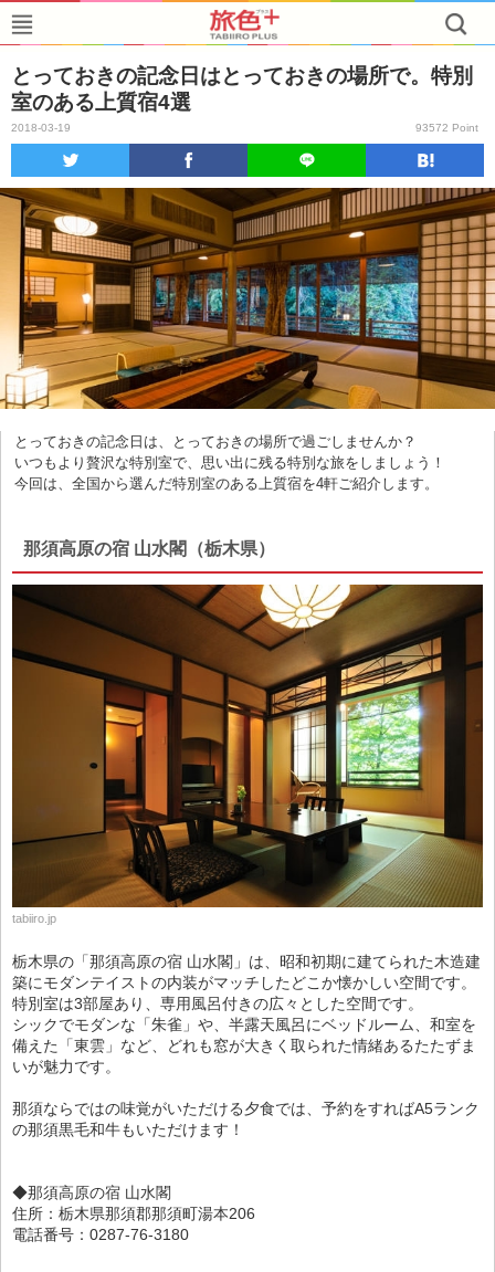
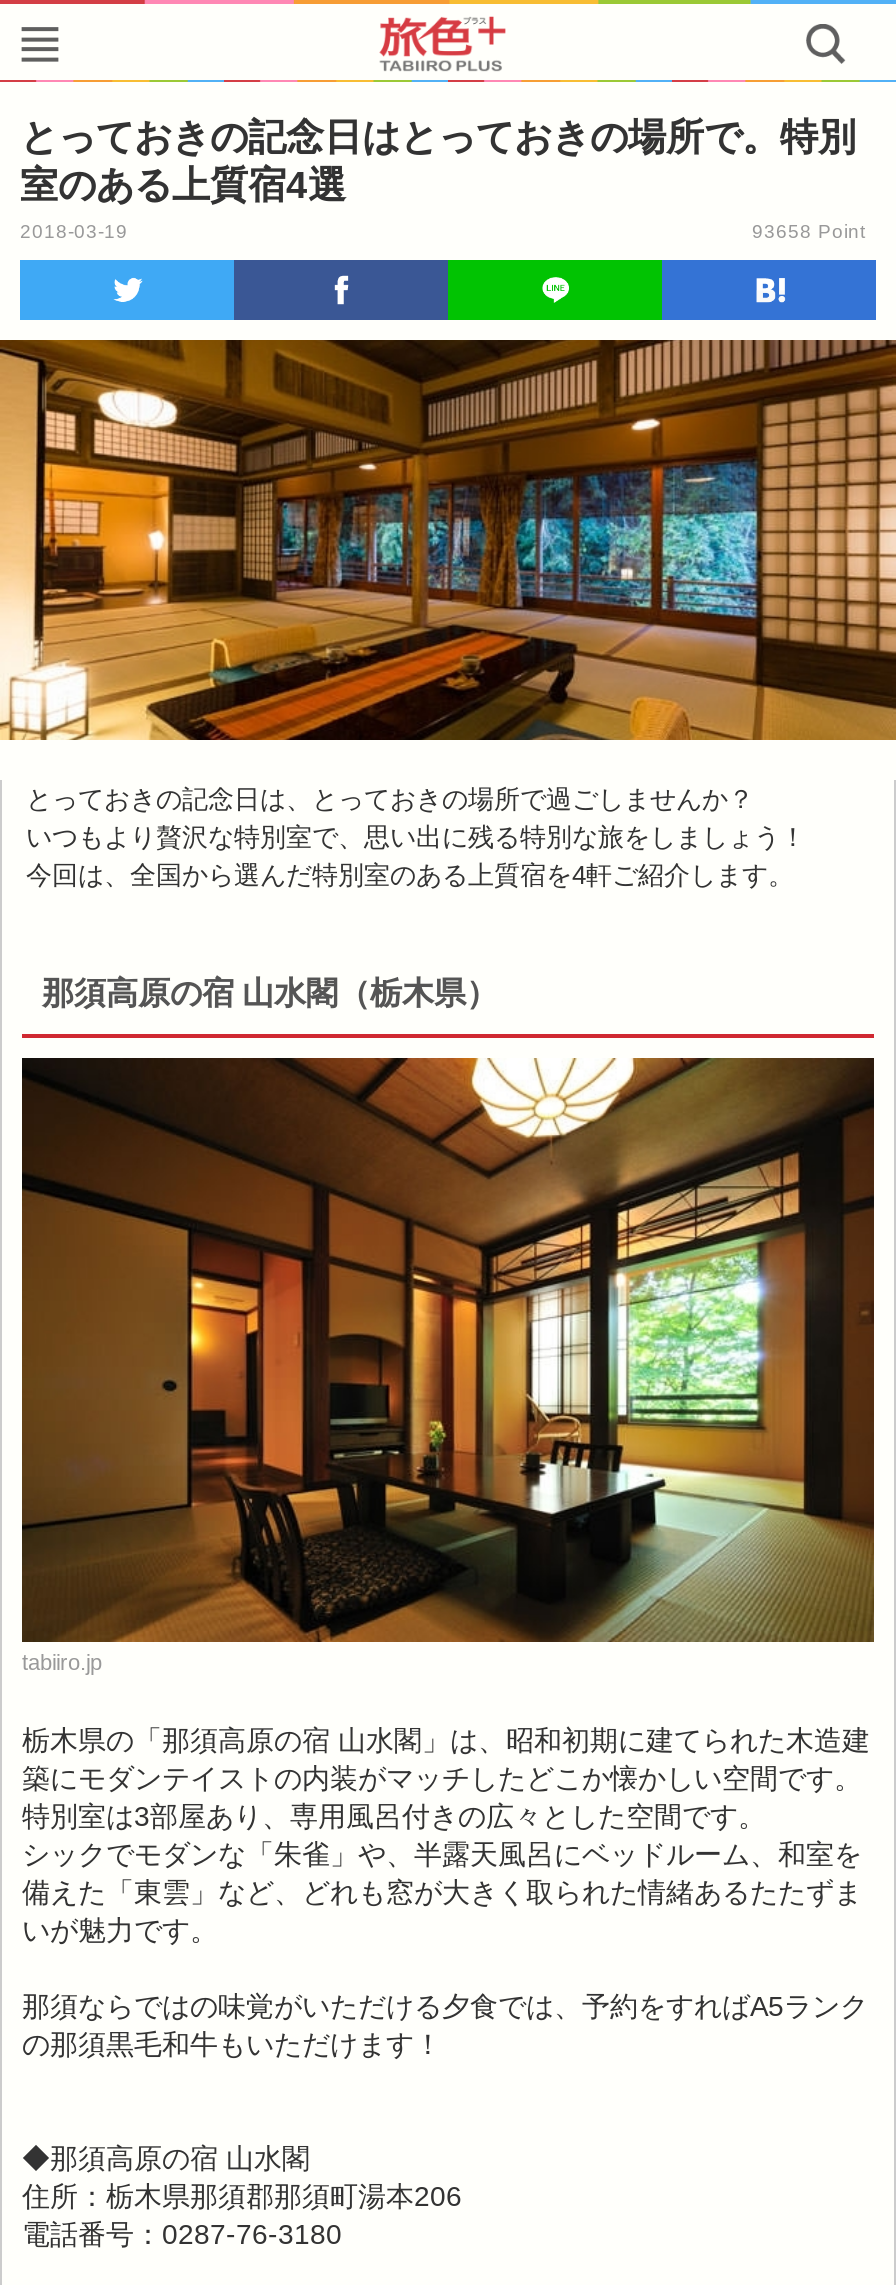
- 93572 Point
+ 93658 Point
